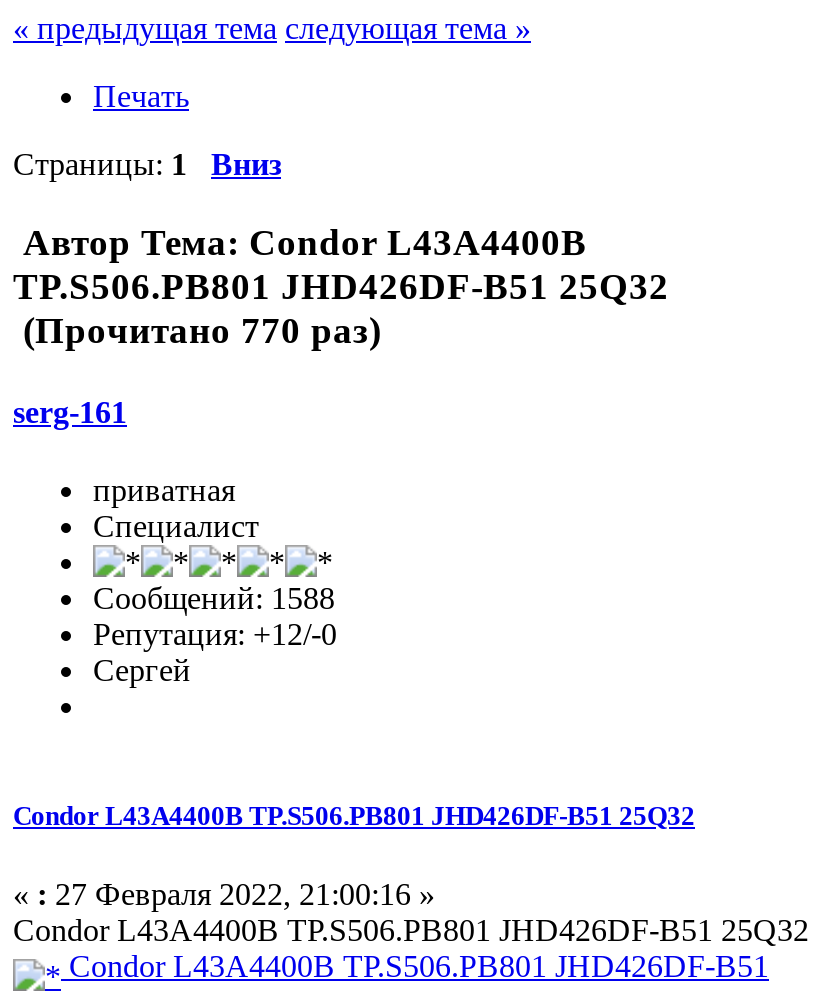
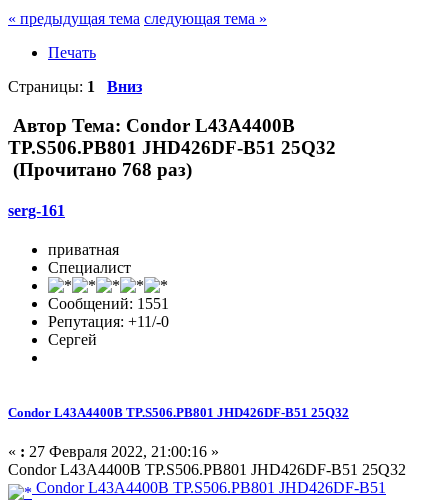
- (Прочитано 770 раз)
+ (Прочитано 768 раз)

- Сообщений: 1588
+ Сообщений: 1551

- Репутация: +12/-0
+ Репутация: +11/-0
